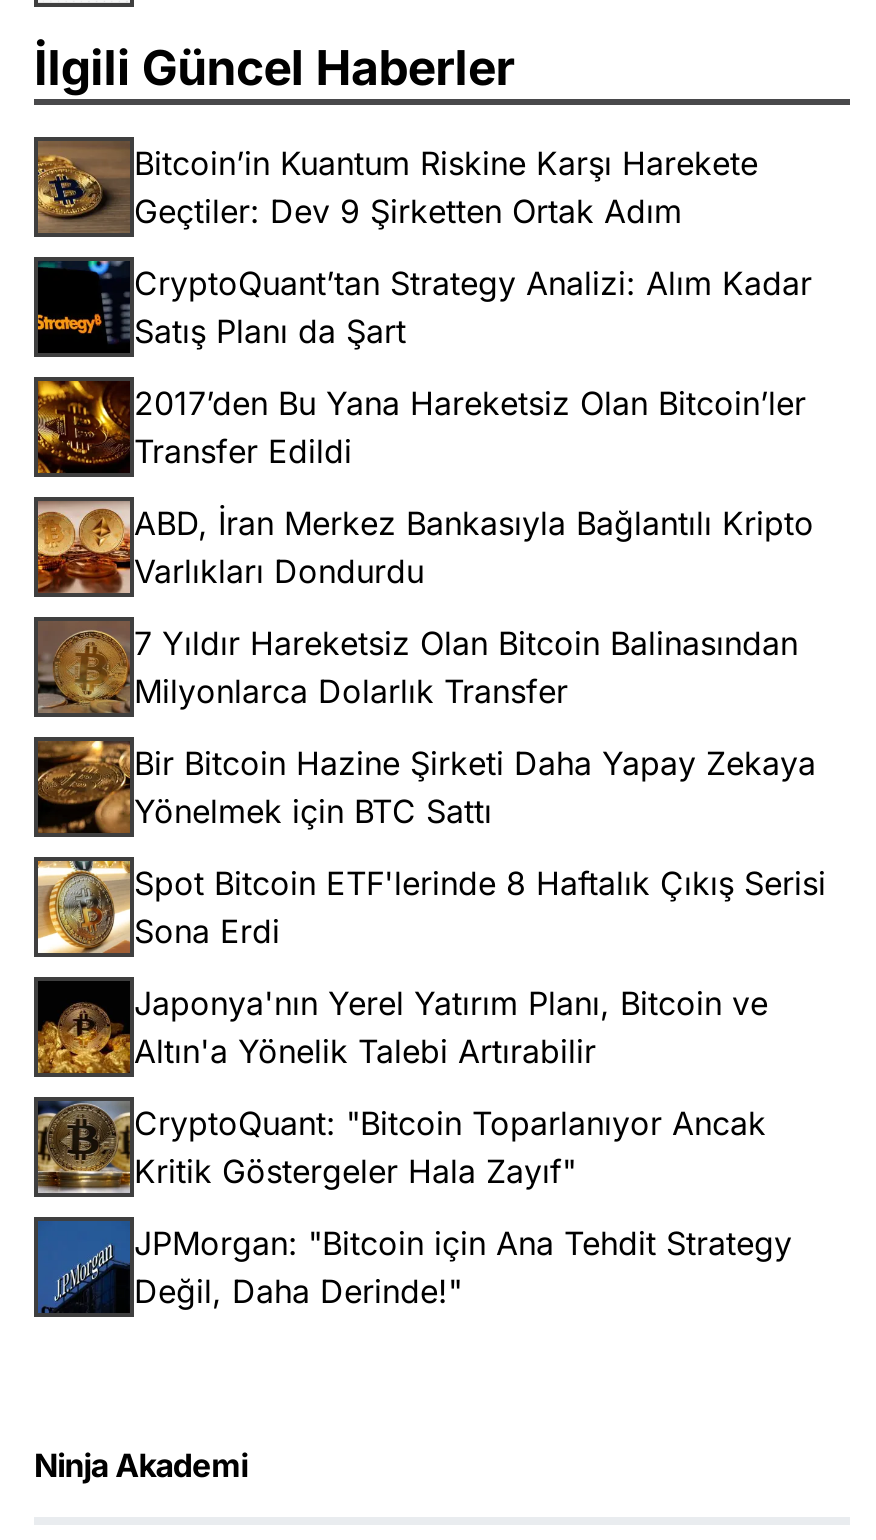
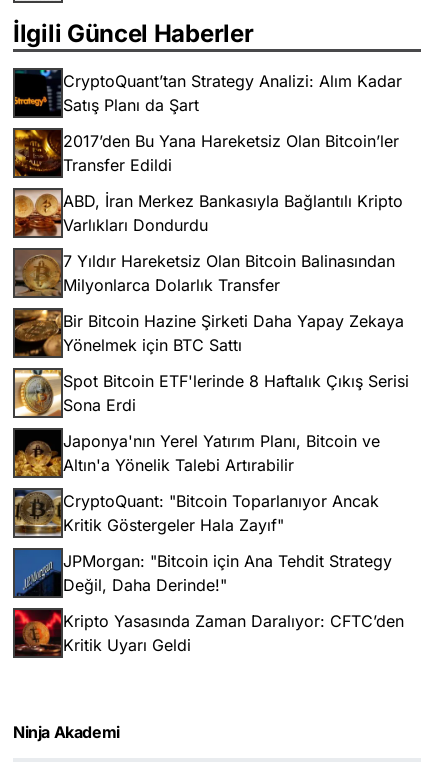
- [image]
- Bitcoin’in Kuantum Riskine Karşı Harekete
- Geçtiler: Dev 9 Şirketten Ortak Adım

moved up: [image] | CryptoQuant’tan Strategy Analizi: Alım Kadar | Satış Planı da Şart | ... | JPMorgan: "Bitcoin için Ana Tehdit Strategy | Değil, Daha Derinde!"

+ [image]
+ Kripto Yasasında Zaman Daralıyor: CFTC’den
+ Kritik Uyarı Geldi
